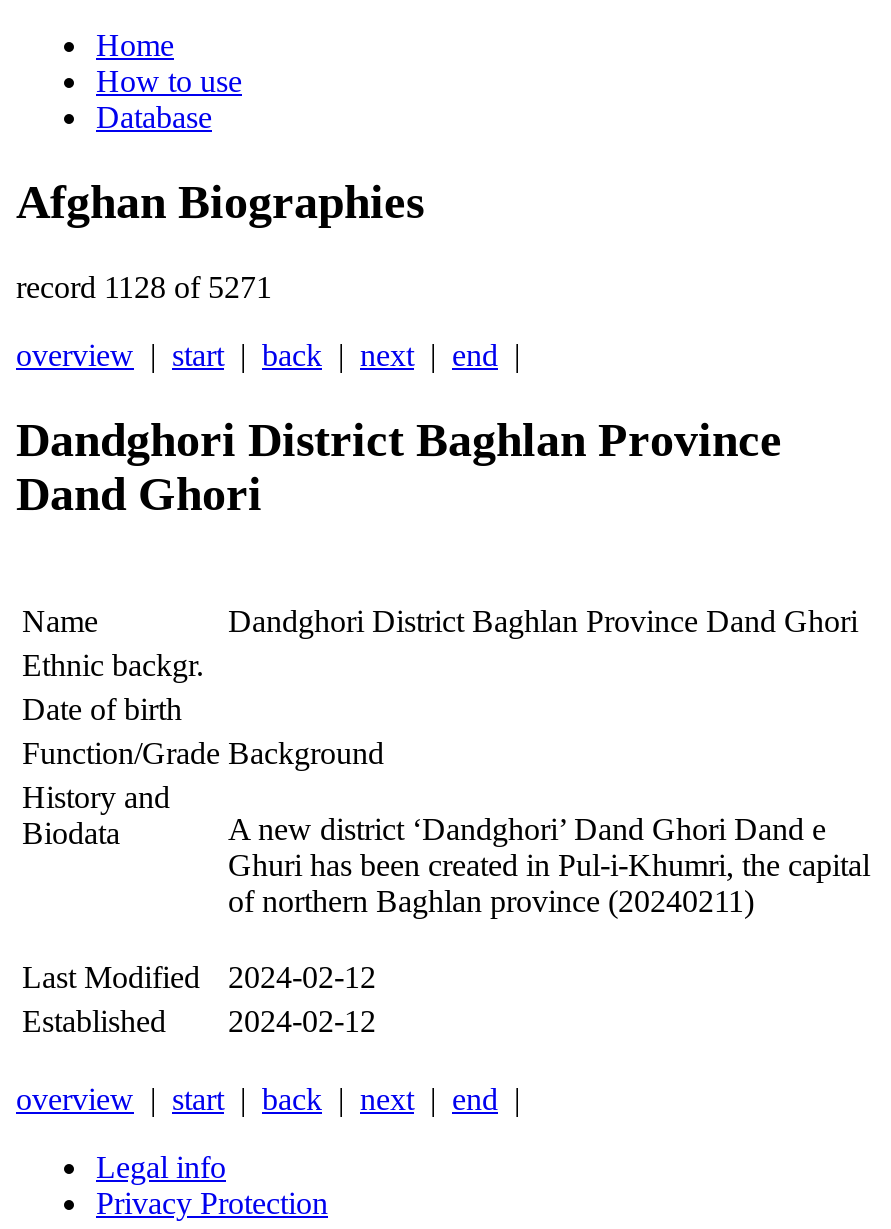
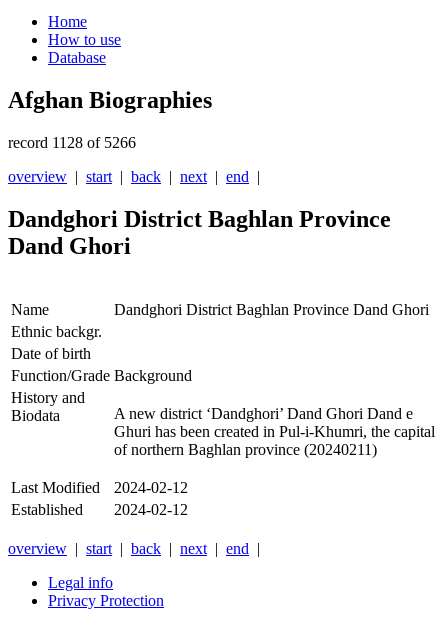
- record 1128 of 5271
+ record 1128 of 5266
